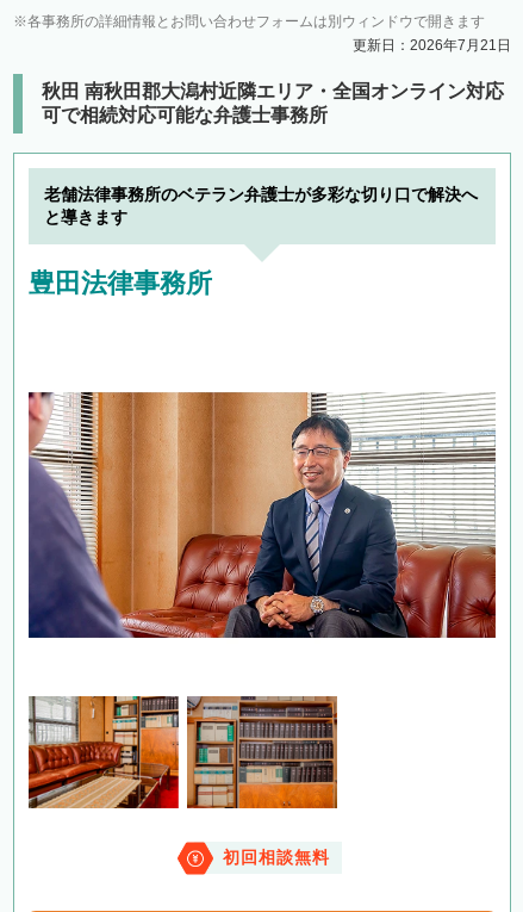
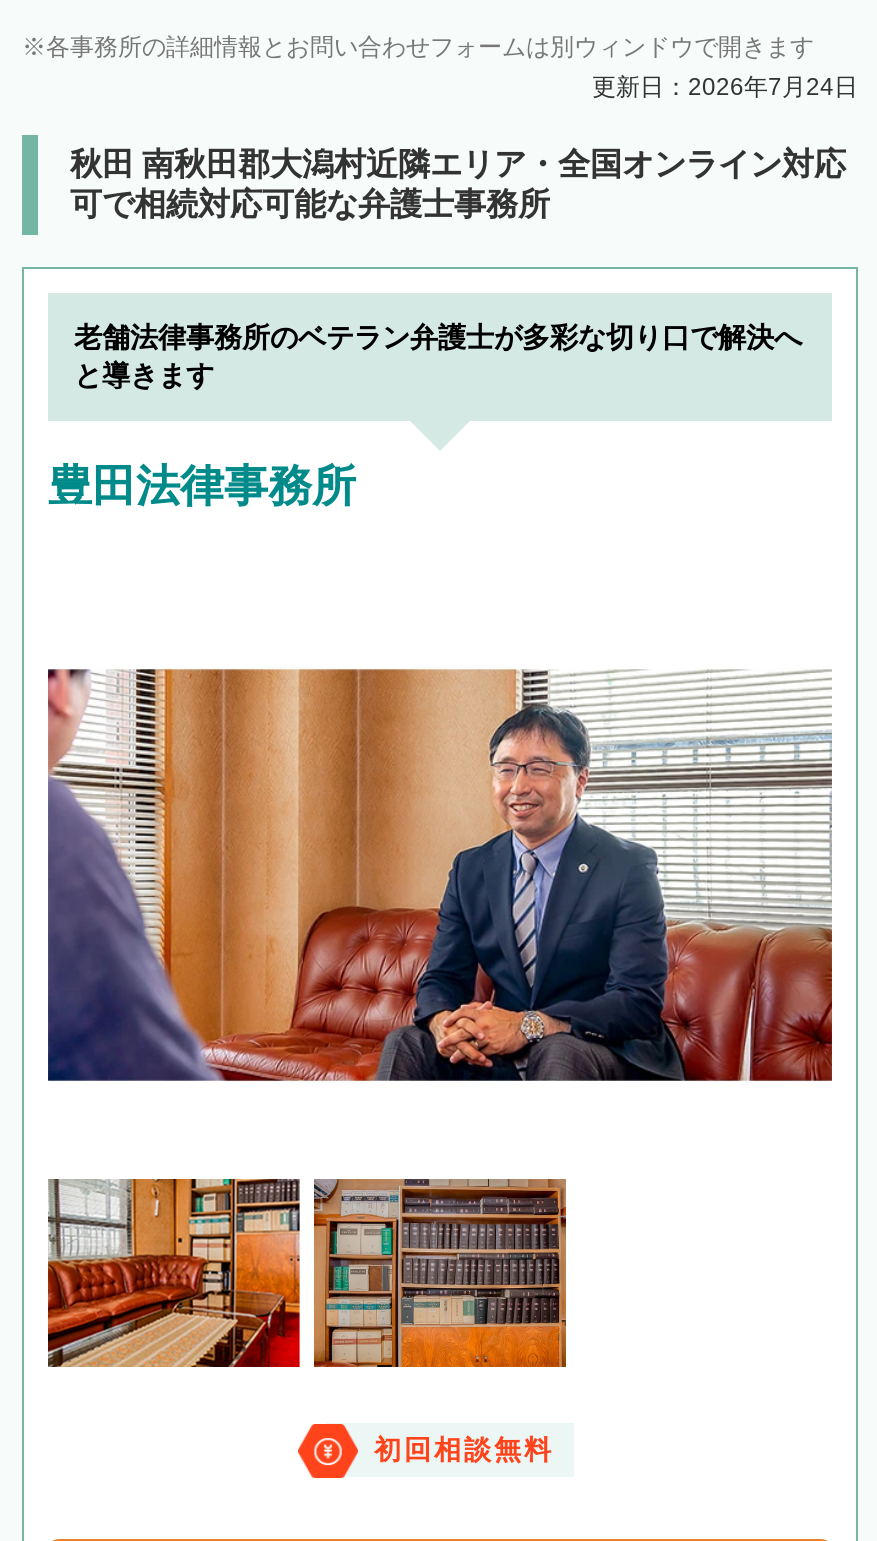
- 更新日：2026年7月21日
+ 更新日：2026年7月24日
